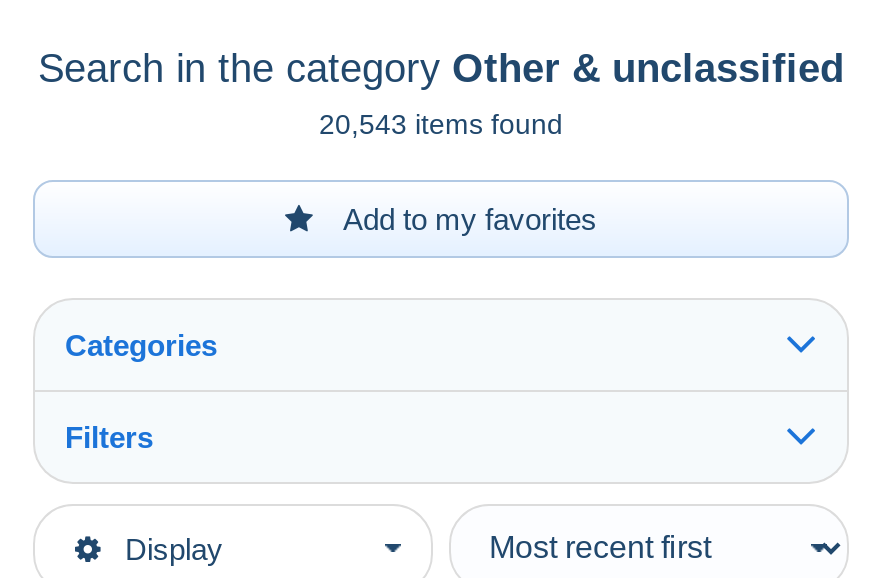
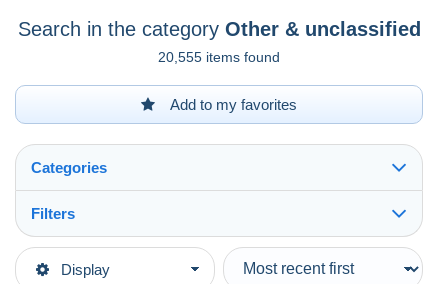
- 20,543 items found
+ 20,555 items found
